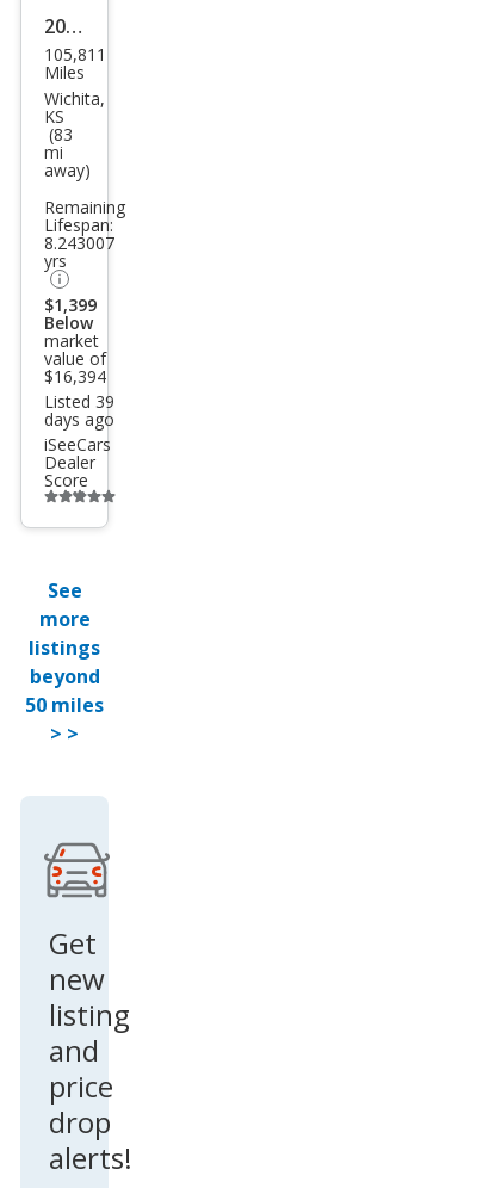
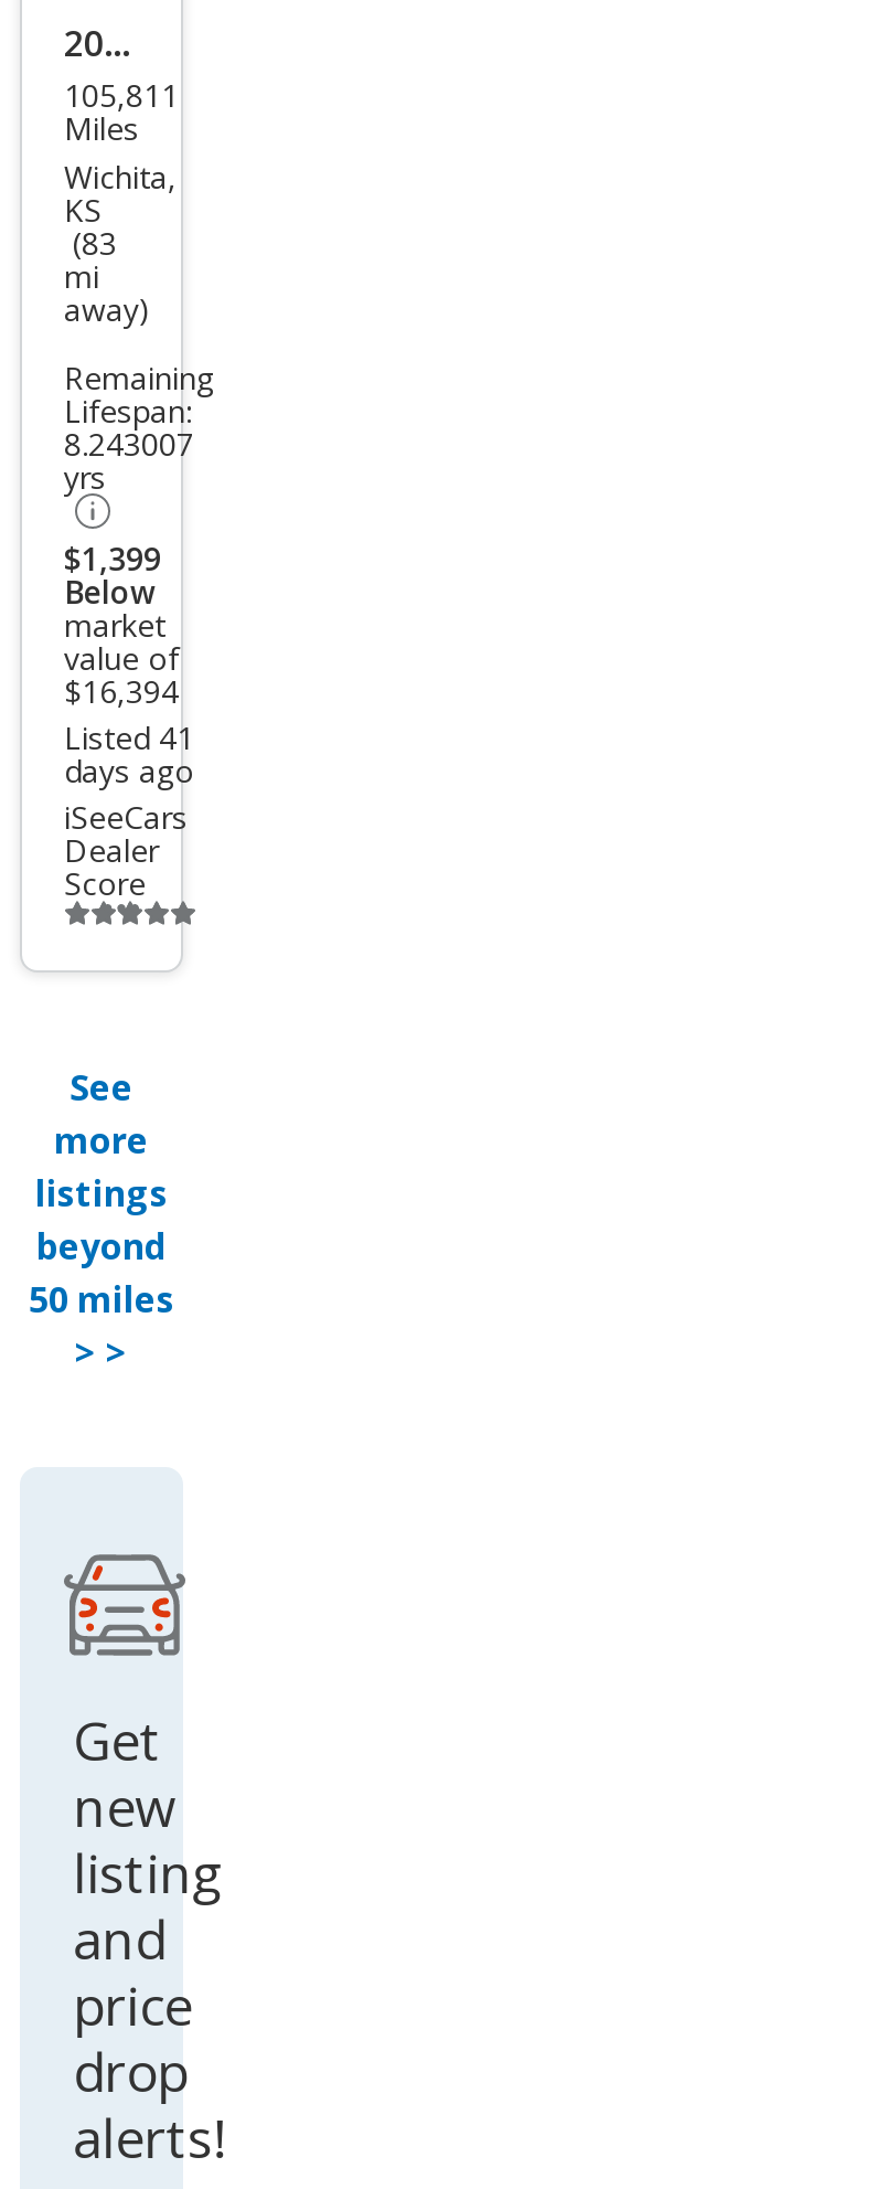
- Listed 39
+ Listed 41
